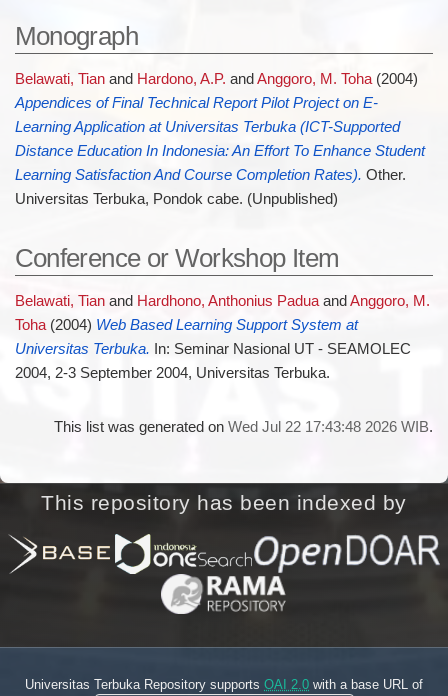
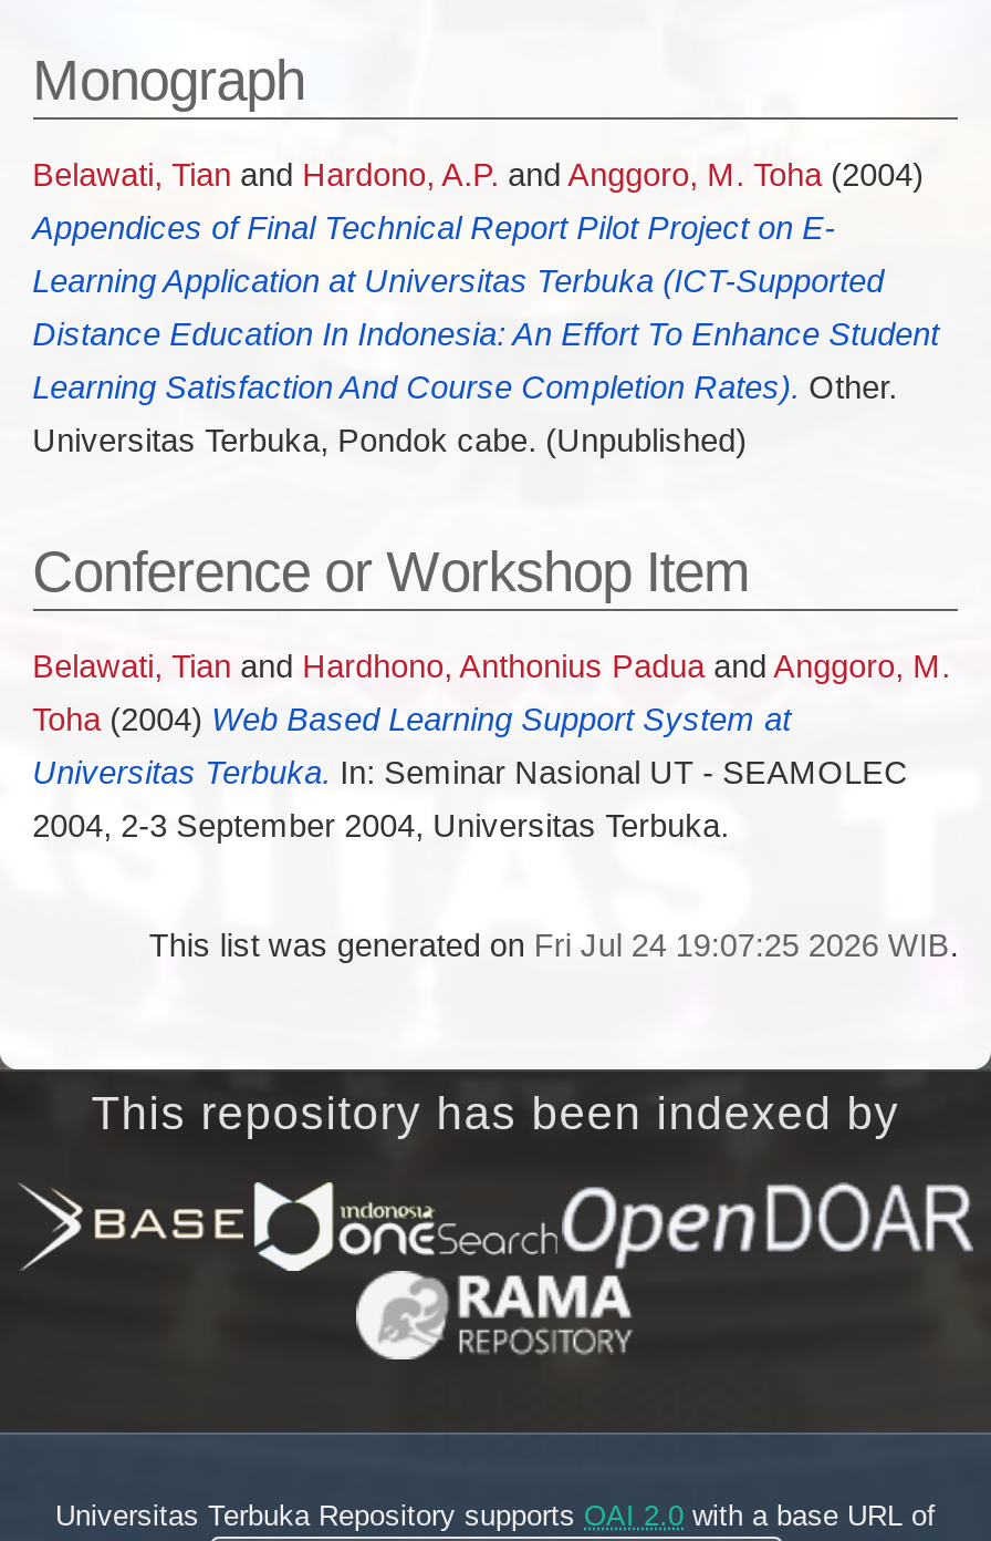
- This list was generated on Wed Jul 22 17:43:48 2026 WIB.
+ This list was generated on Fri Jul 24 19:07:25 2026 WIB.
